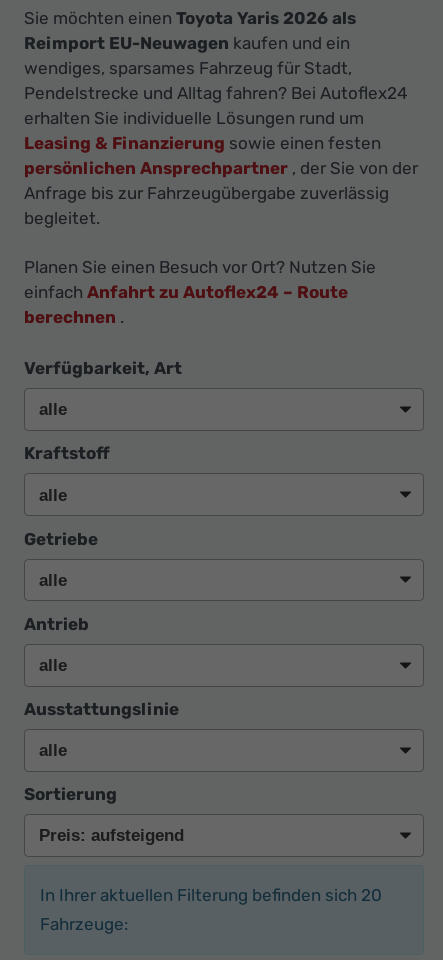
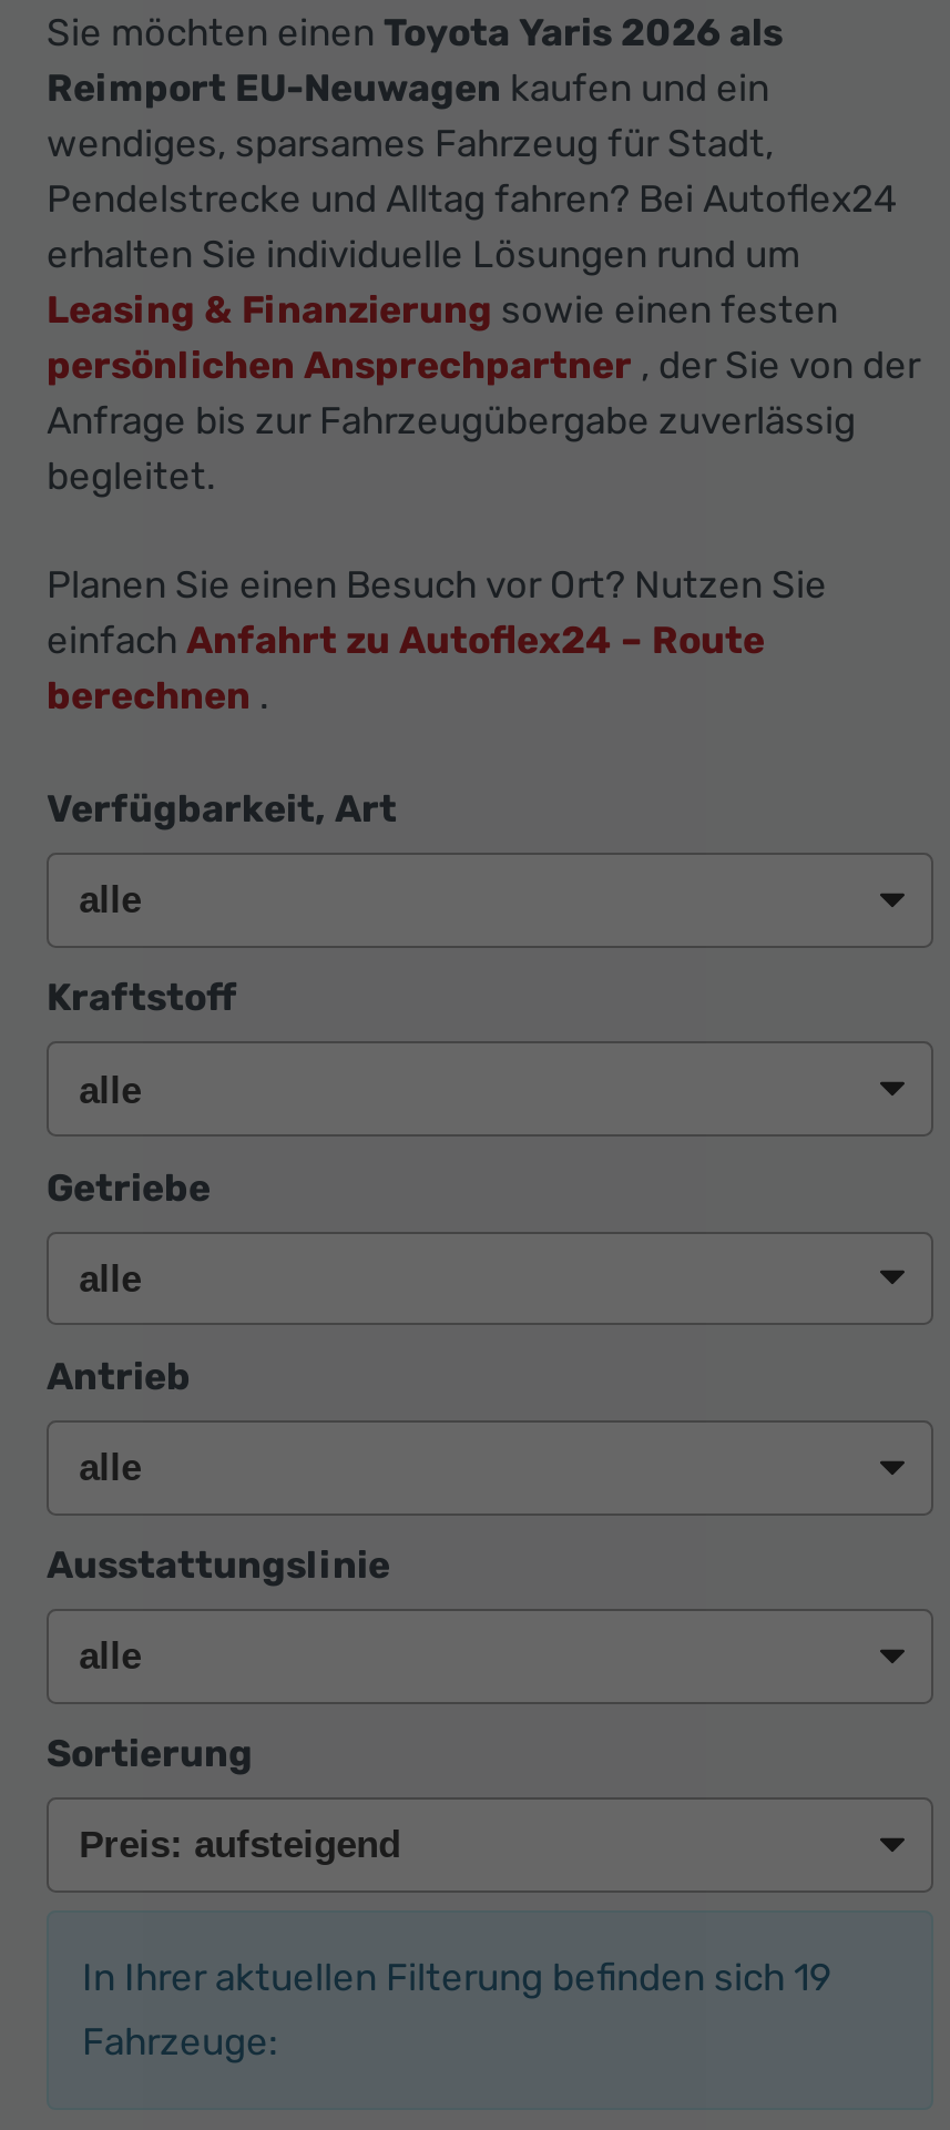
- In Ihrer aktuellen Filterung befinden sich 20
+ In Ihrer aktuellen Filterung befinden sich 19
